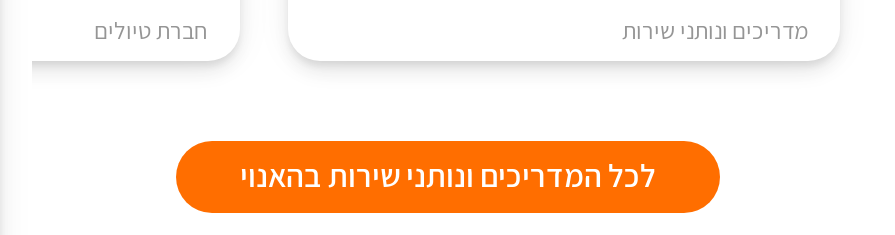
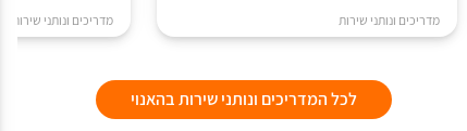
- חברת טיולים
+ מדריכים ונותני שירות
